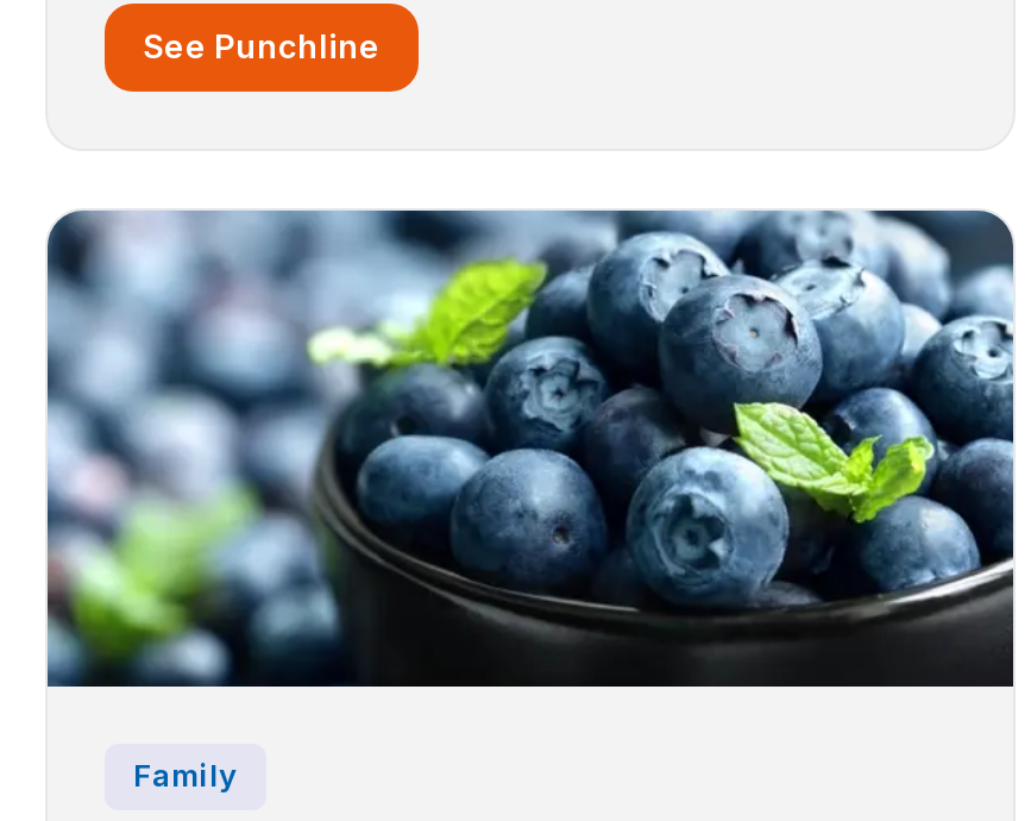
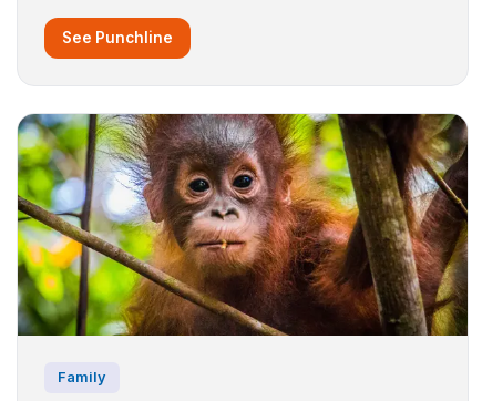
- [image]
+ [image]
